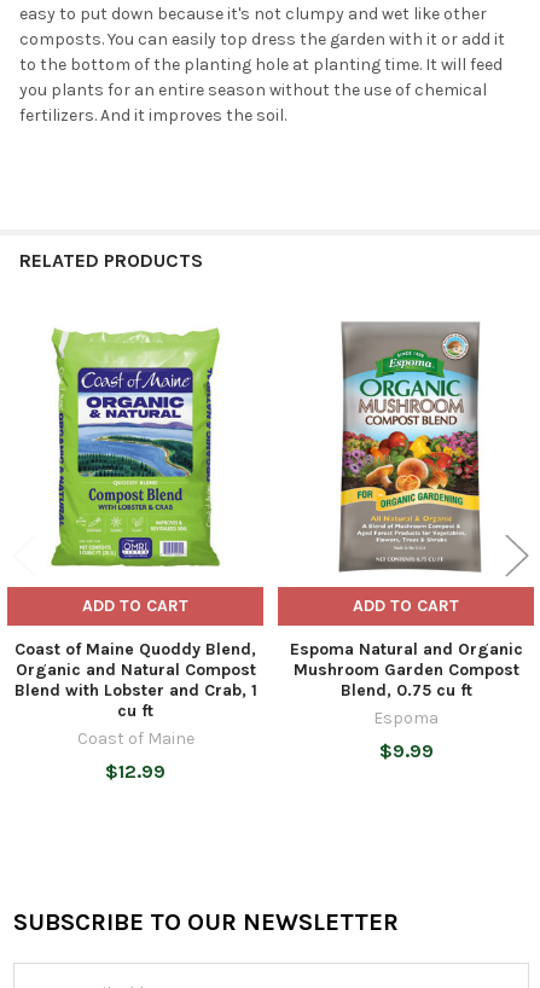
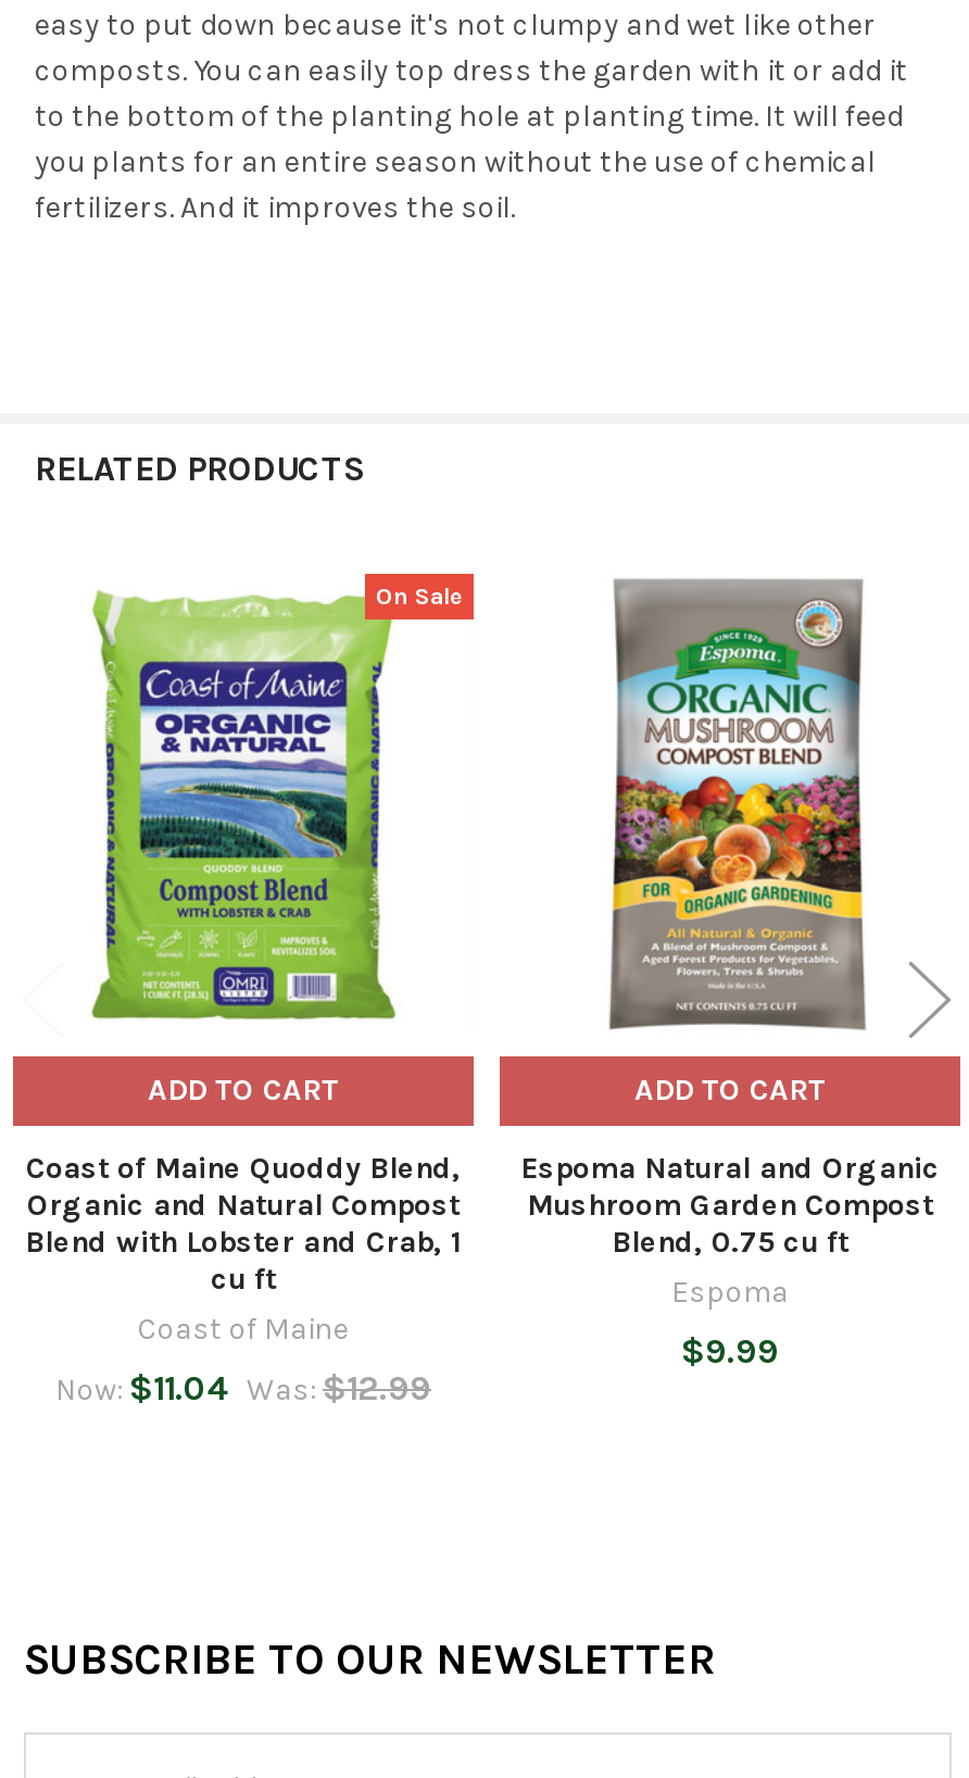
+ On Sale

- $12.99
+ Now: $11.04 Was: $12.99
